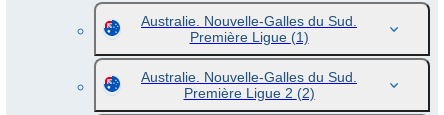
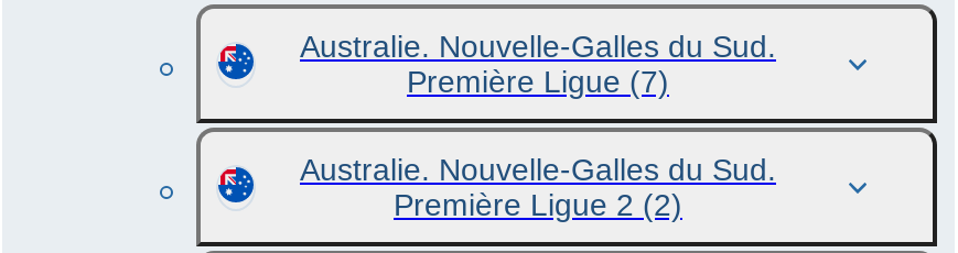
- Première Ligue (1)
+ Première Ligue (7)
